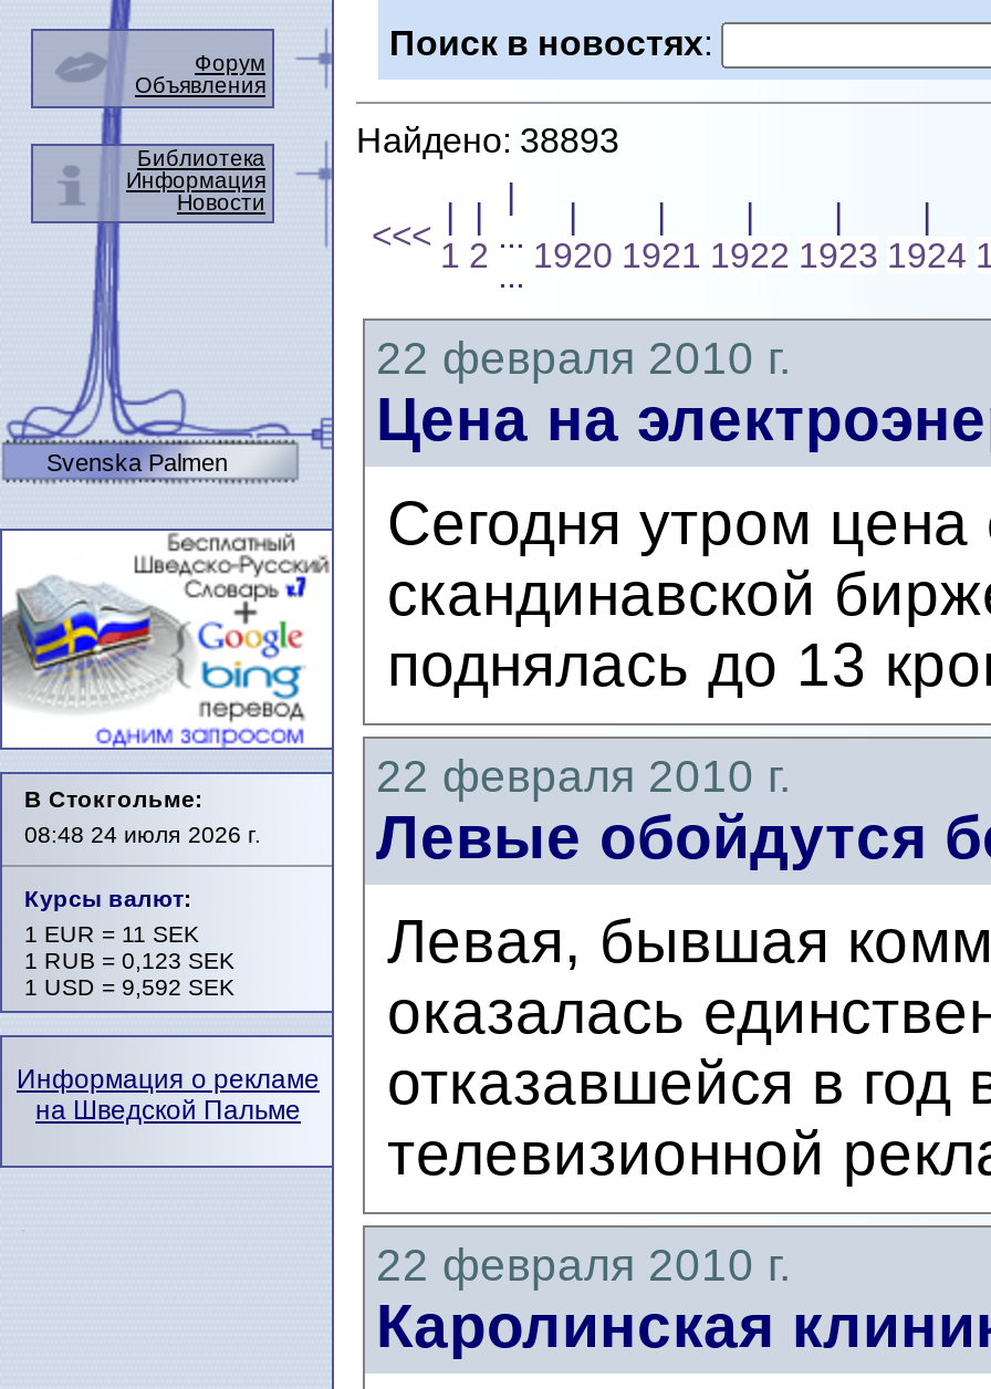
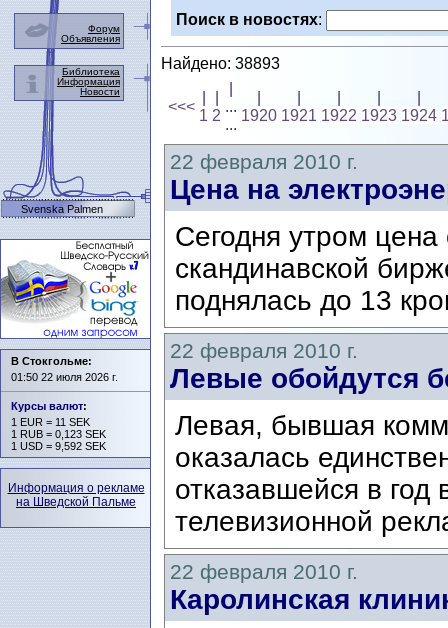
- 08:48 24 июля 2026 г.
+ 01:50 22 июля 2026 г.
